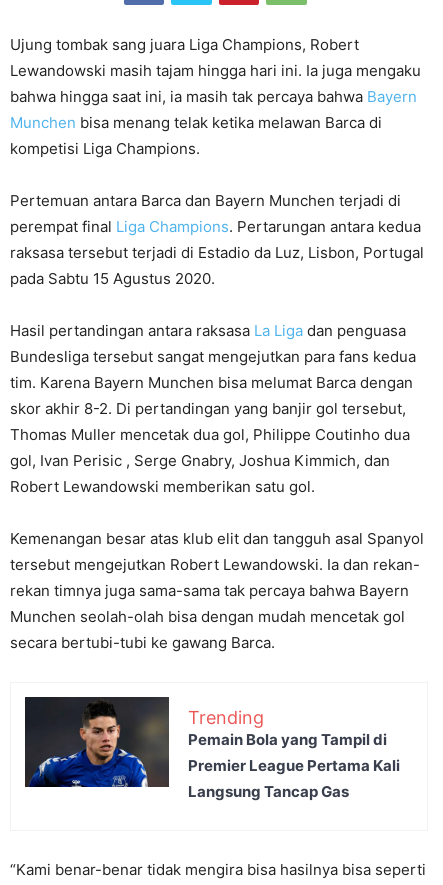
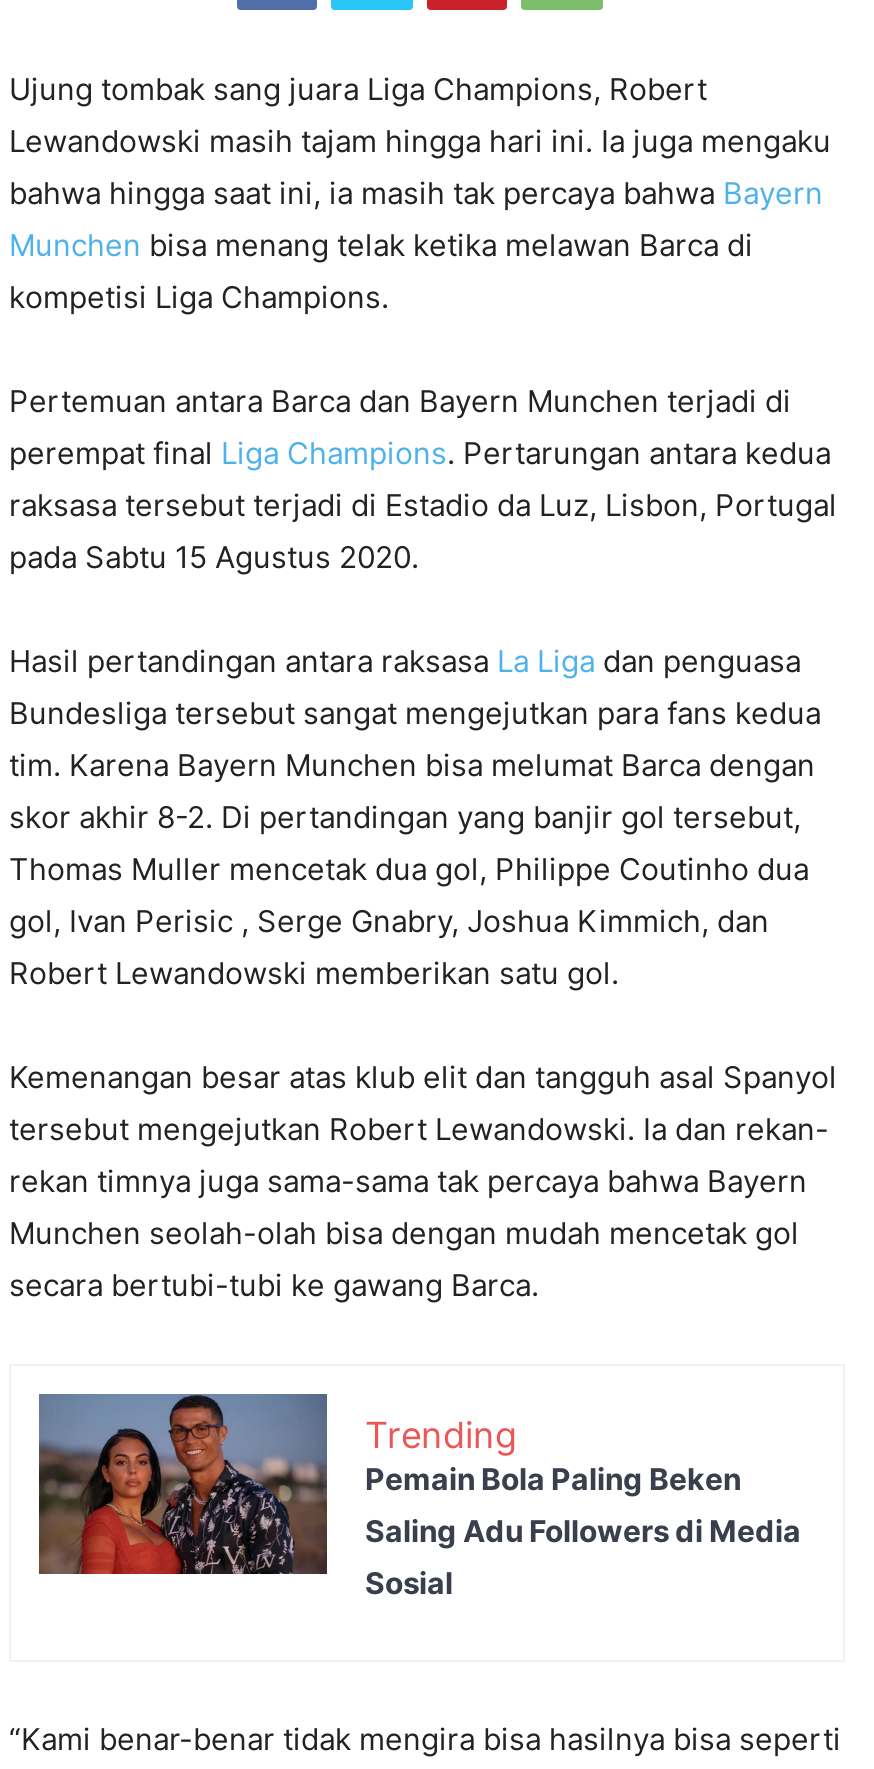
- [image]
- Pemain Bola yang Tampil di
- Premier League Pertama Kali
- Langsung Tancap Gas
+ [image]
+ Pemain Bola Paling Beken
+ Saling Adu Followers di Media
+ Sosial
